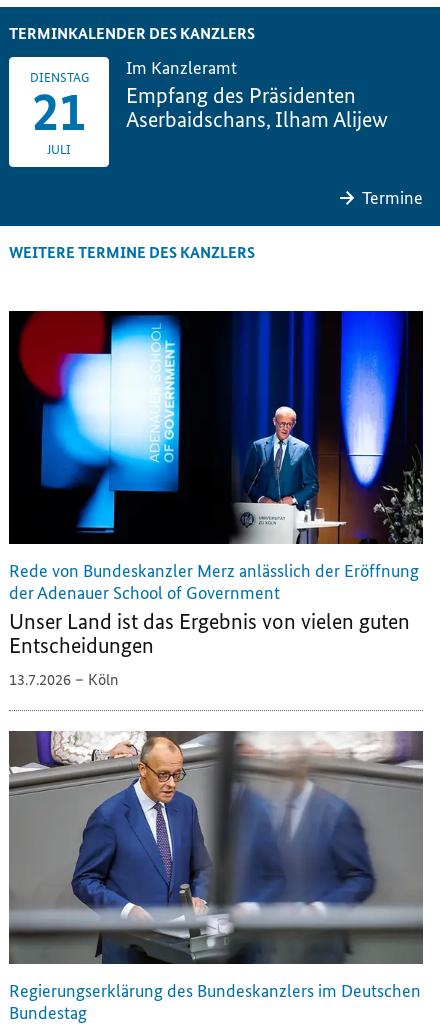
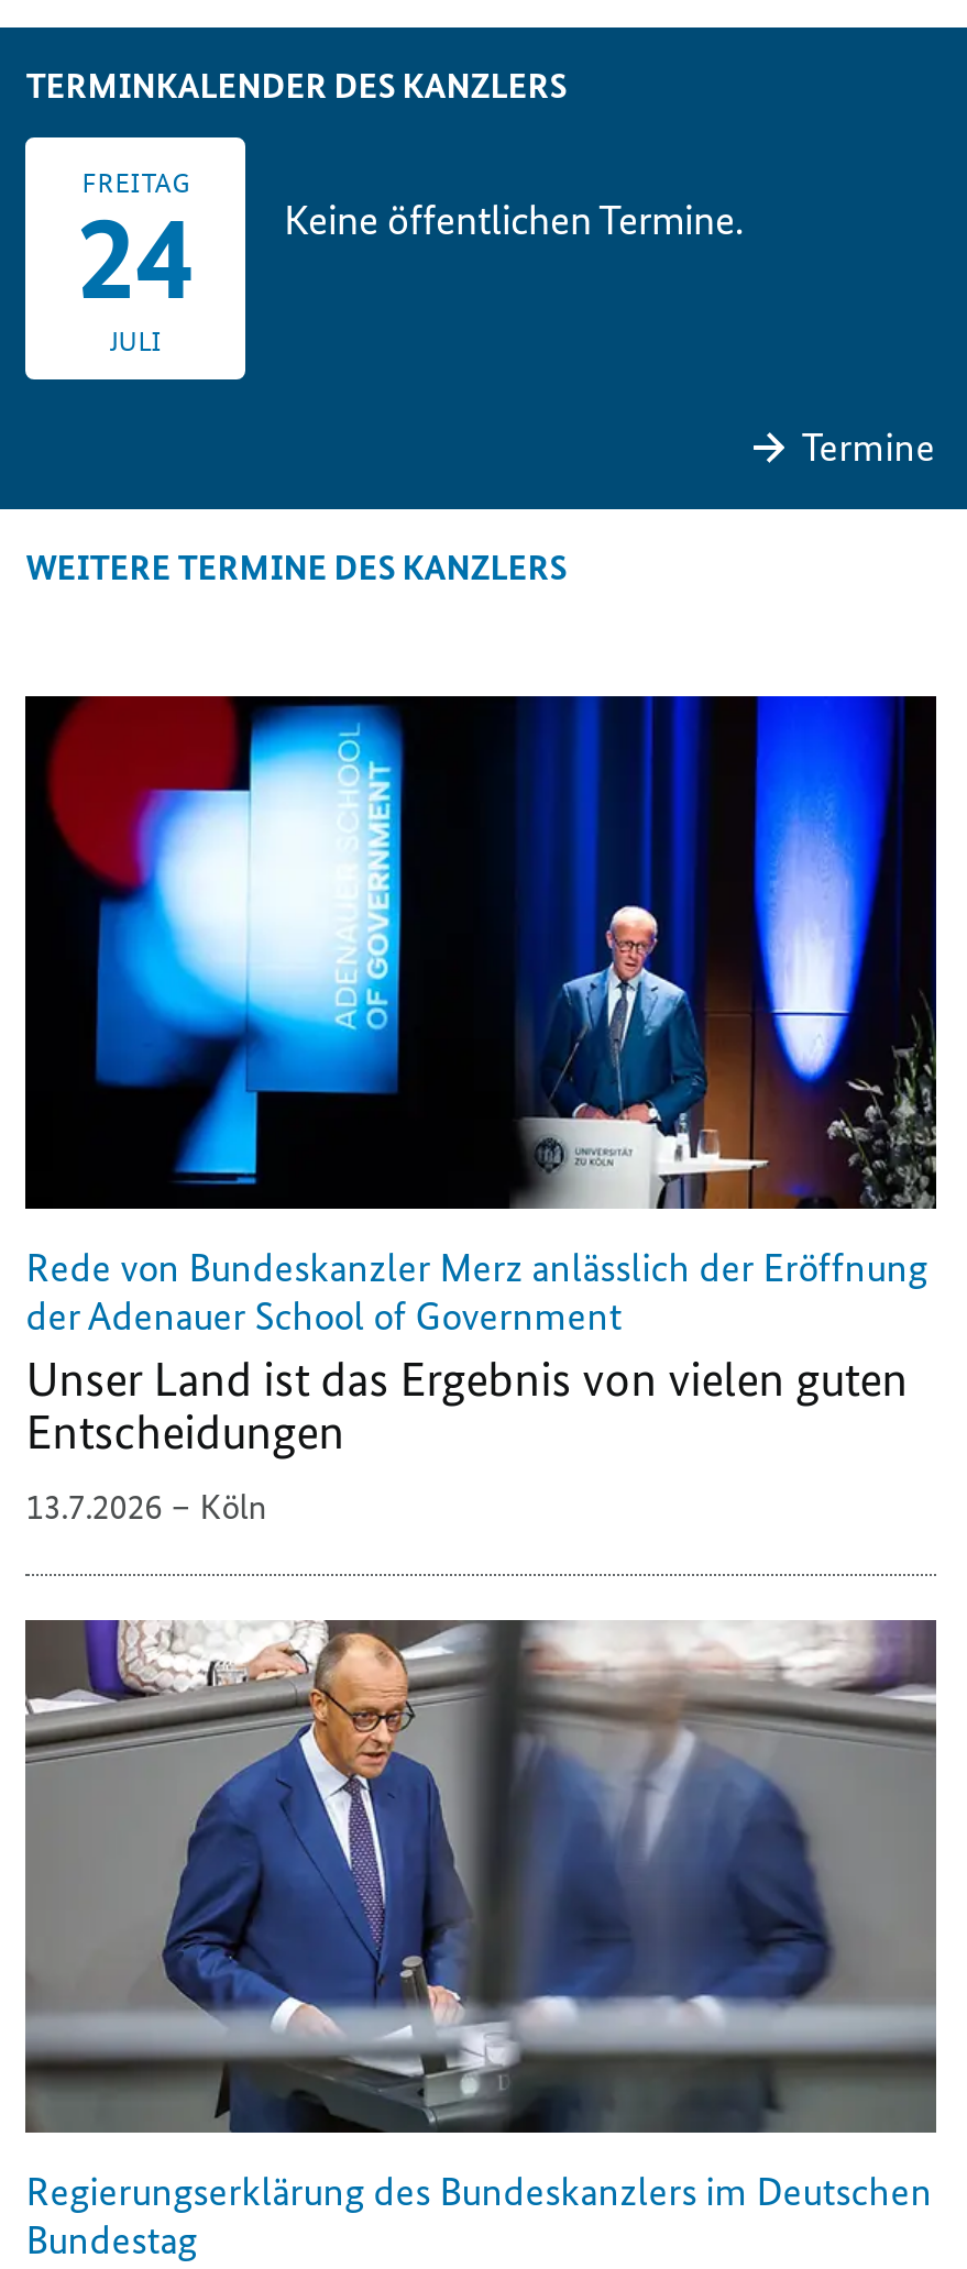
- Im Kanzleramt
- Empfang des Präsidenten
- Aserbaidschans, Ilham Alijew
+ Keine öffentlichen Termine.

- DIENSTAG
- 21
+ FREITAG
+ 24
